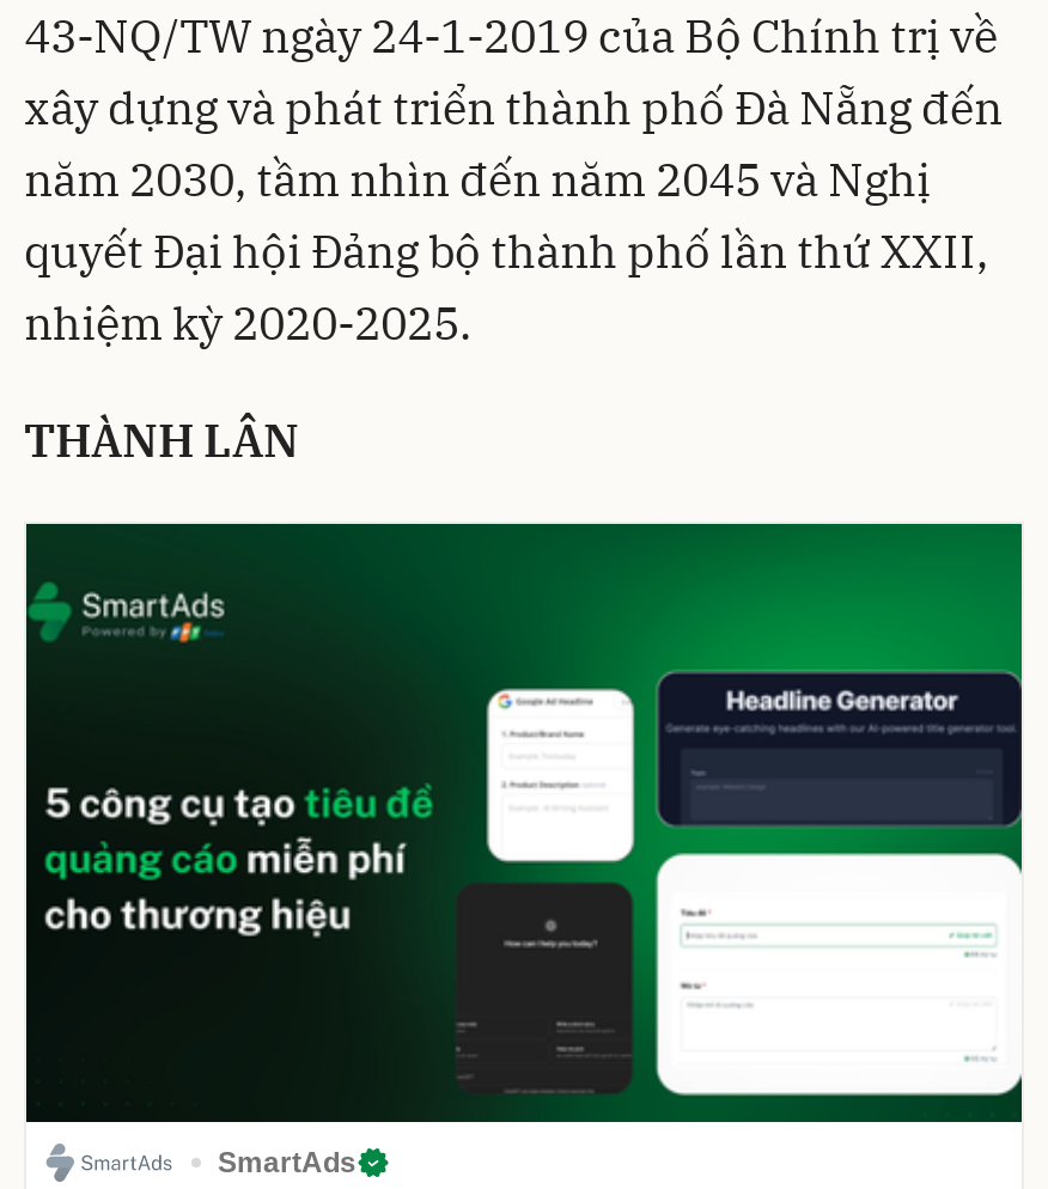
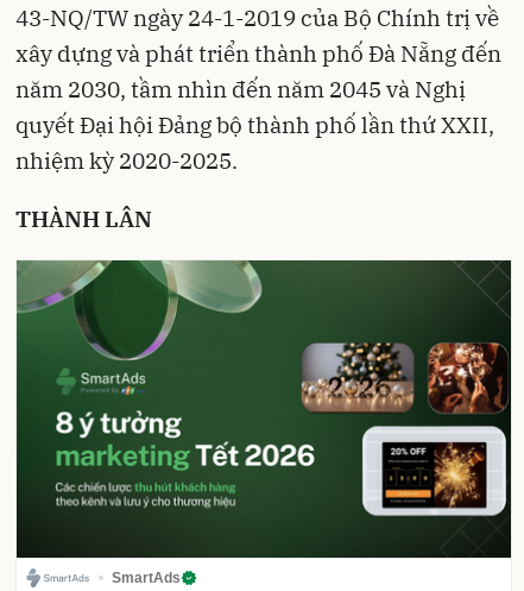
- [image]
+ [image]
